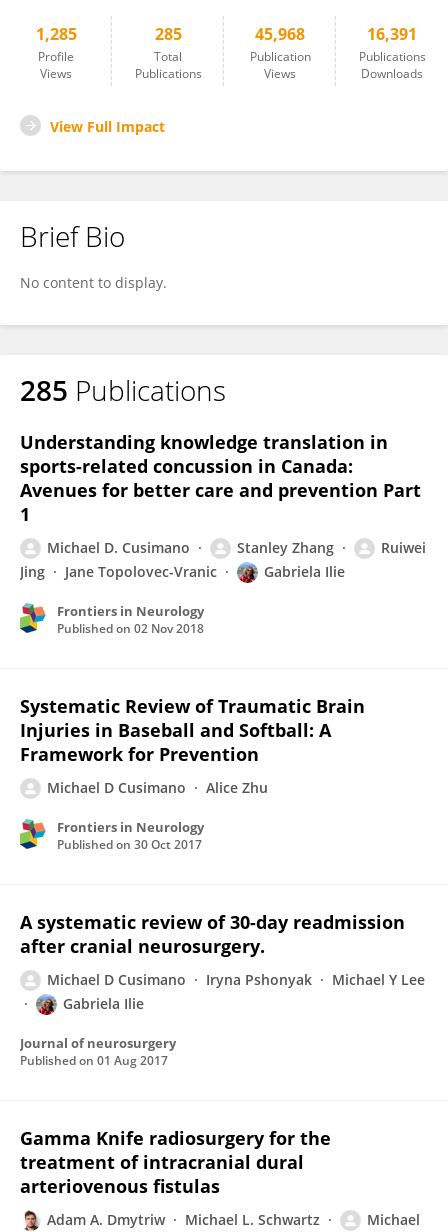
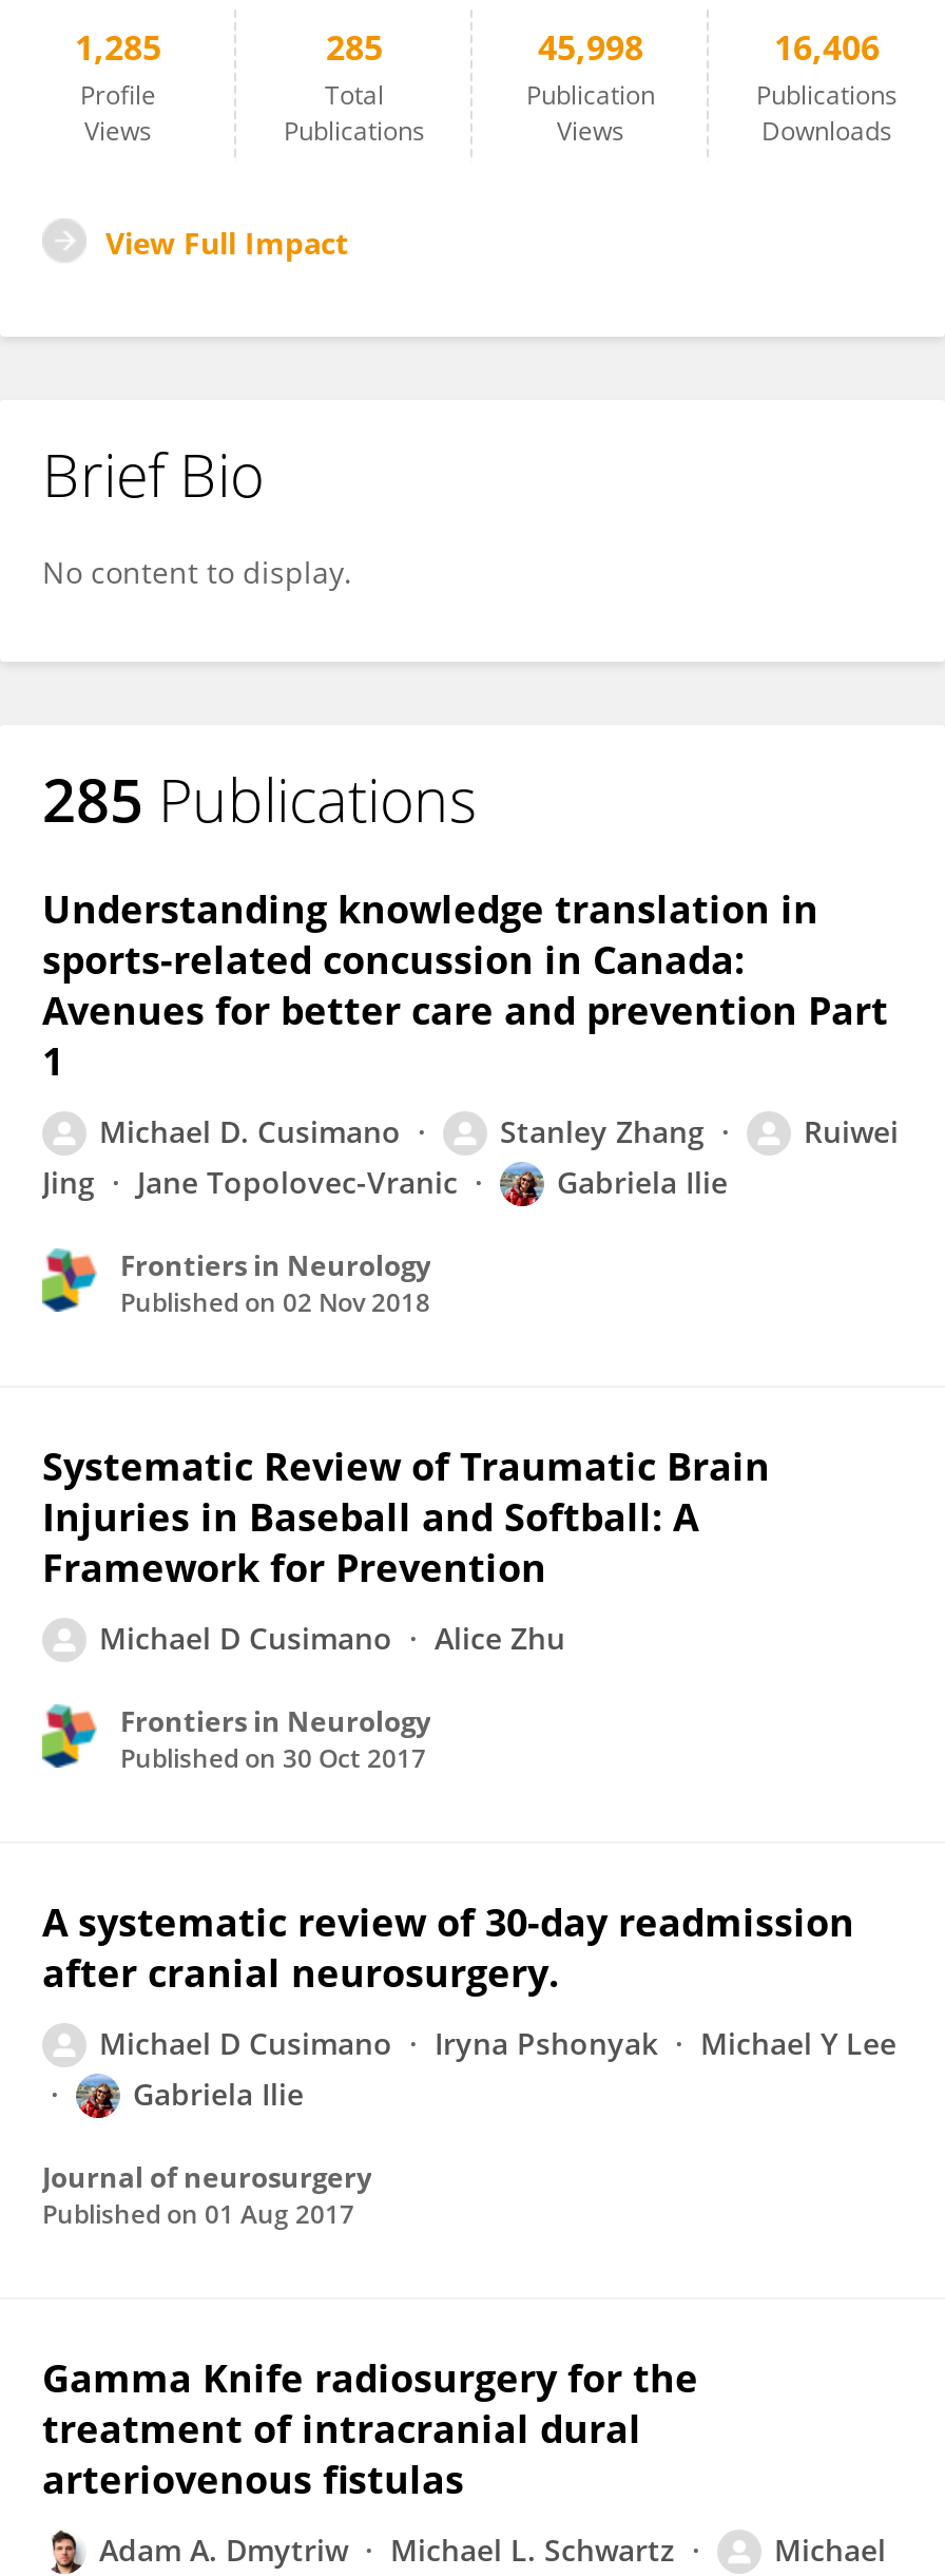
- 45,968
+ 45,998

- 16,391
+ 16,406
